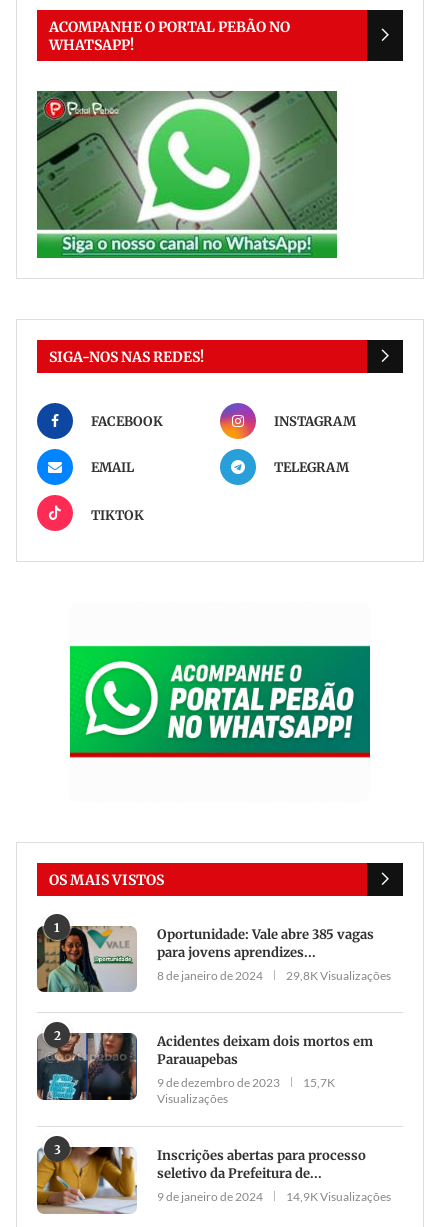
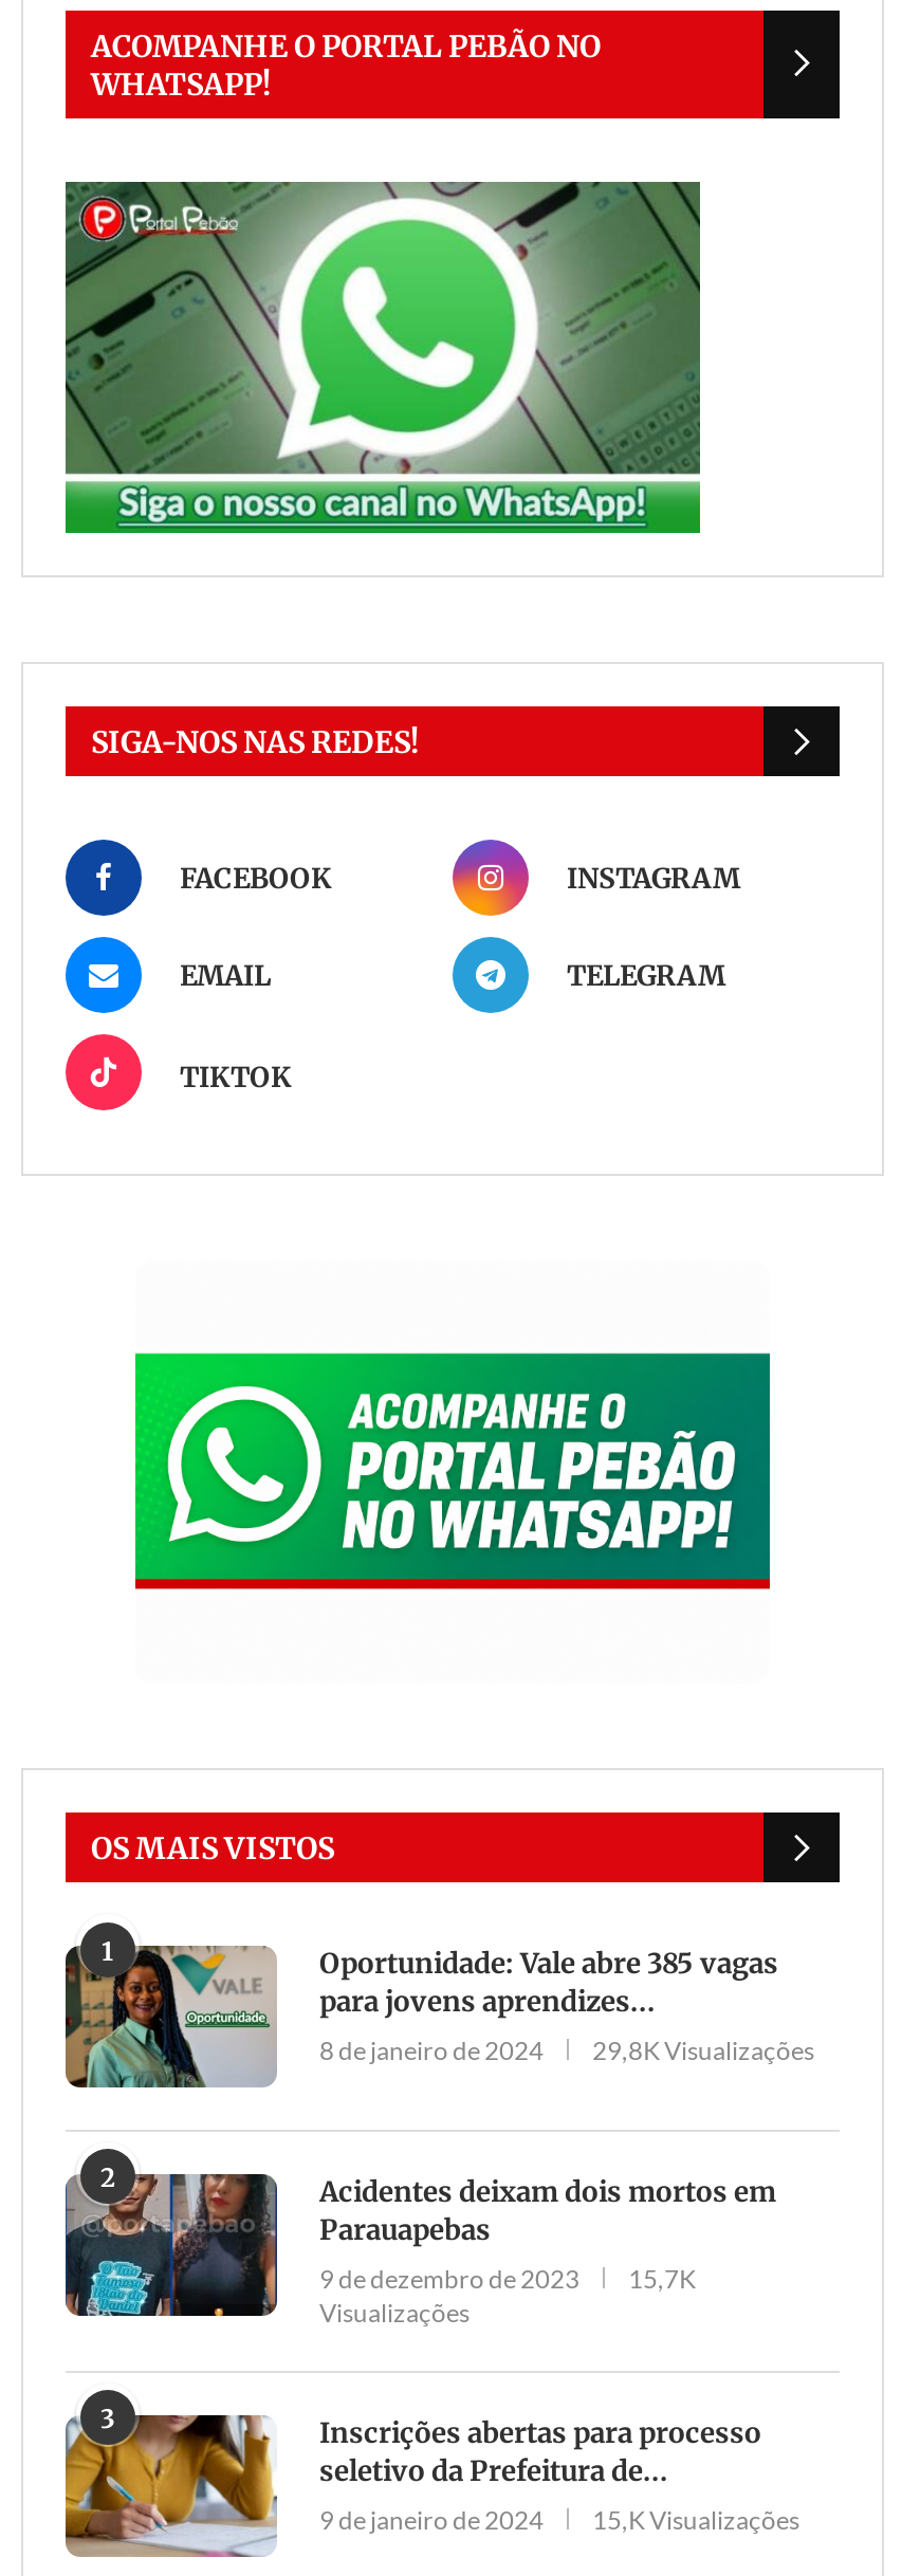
- 14,9K Visualizações
+ 15,K Visualizações
